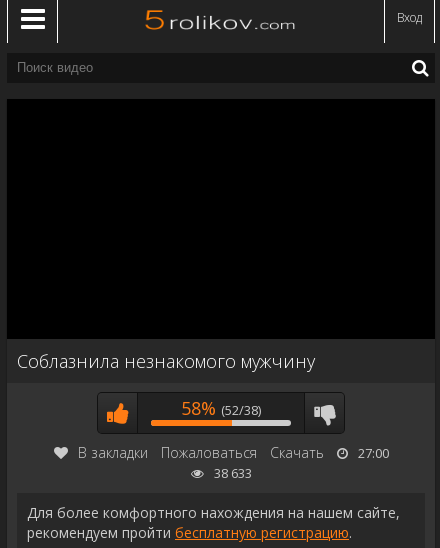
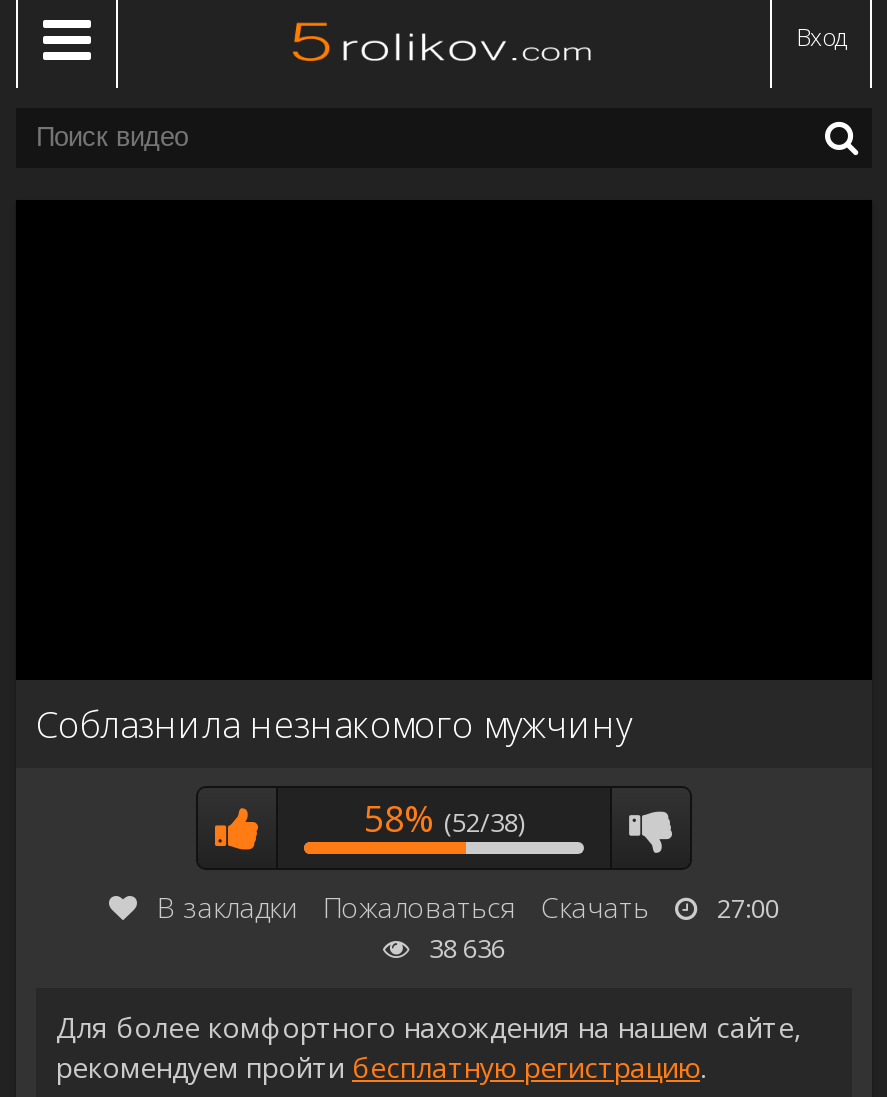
- 38 633
+ 38 636
